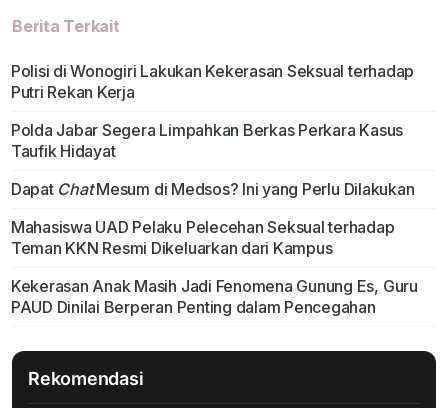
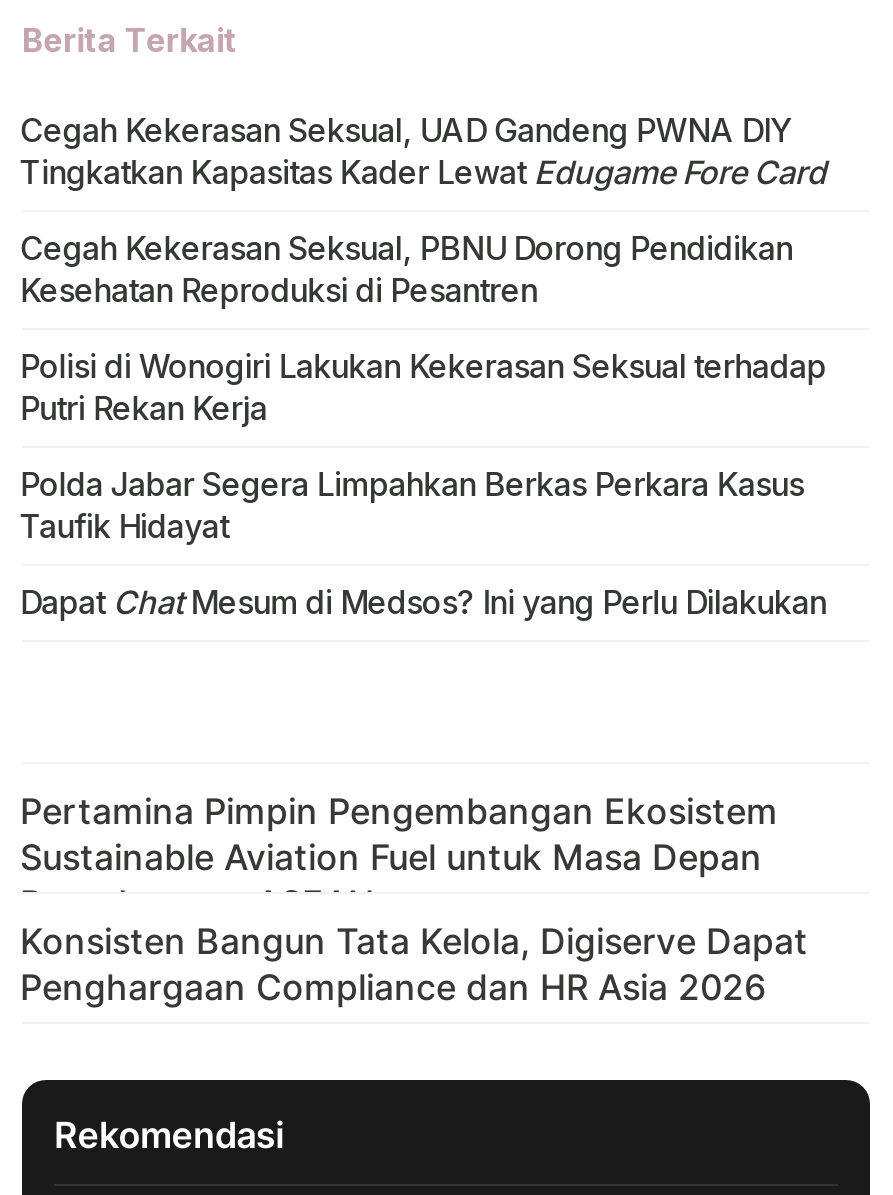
+ Cegah Kekerasan Seksual, UAD Gandeng PWNA DIY
+ Tingkatkan Kapasitas Kader Lewat Edugame Fore Card
+ Cegah Kekerasan Seksual, PBNU Dorong Pendidikan
+ Kesehatan Reproduksi di Pesantren

- Mahasiswa UAD Pelaku Pelecehan Seksual terhadap
- Teman KKN Resmi Dikeluarkan dari Kampus
- Kekerasan Anak Masih Jadi Fenomena Gunung Es, Guru
- PAUD Dinilai Berperan Penting dalam Pencegahan
